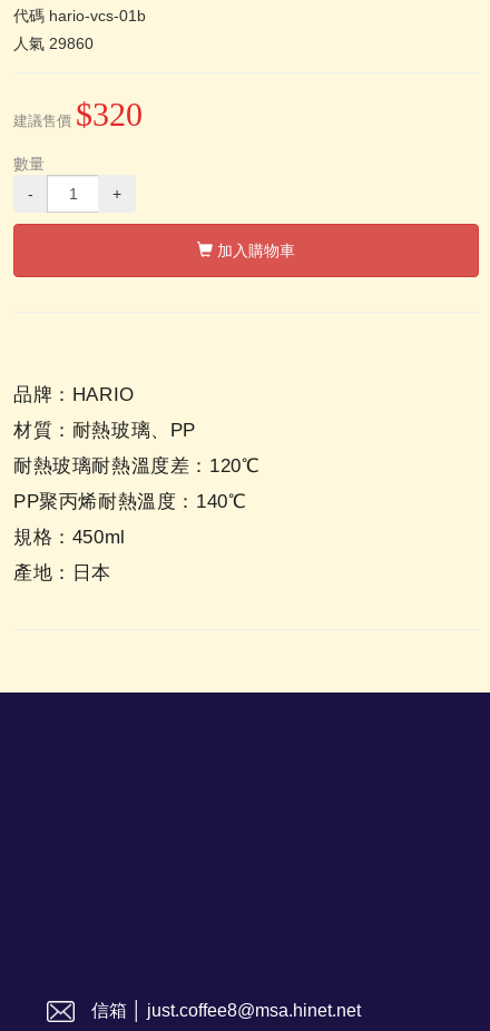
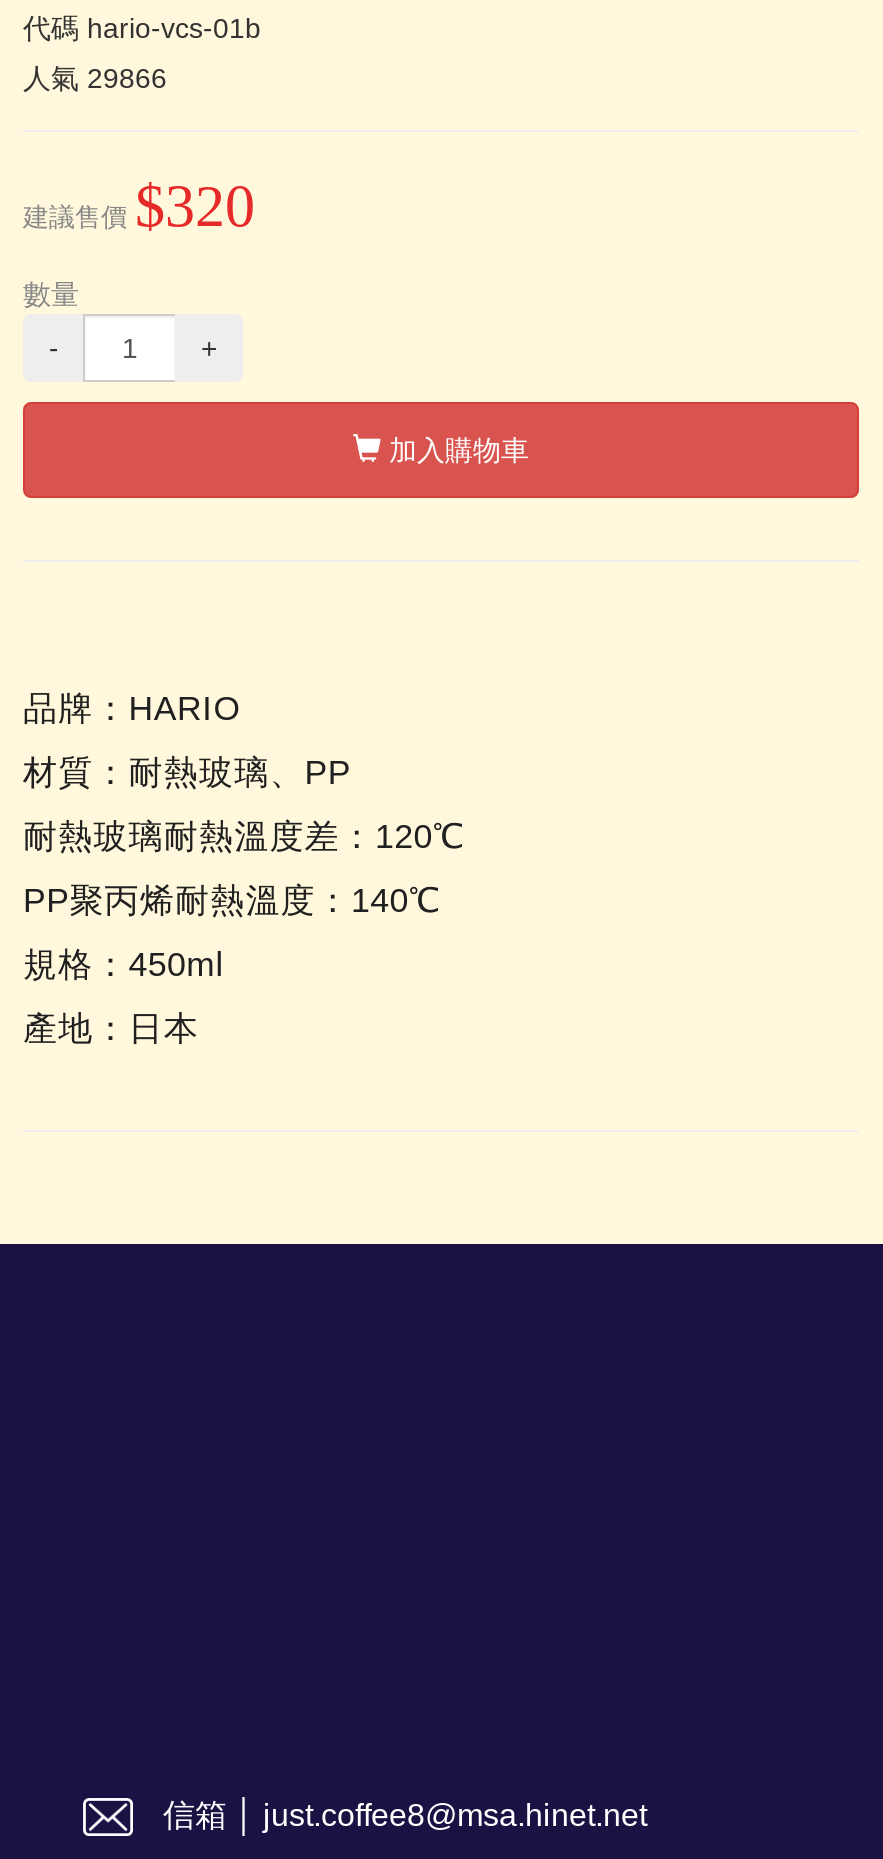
- 人氣29860
+ 人氣29866
